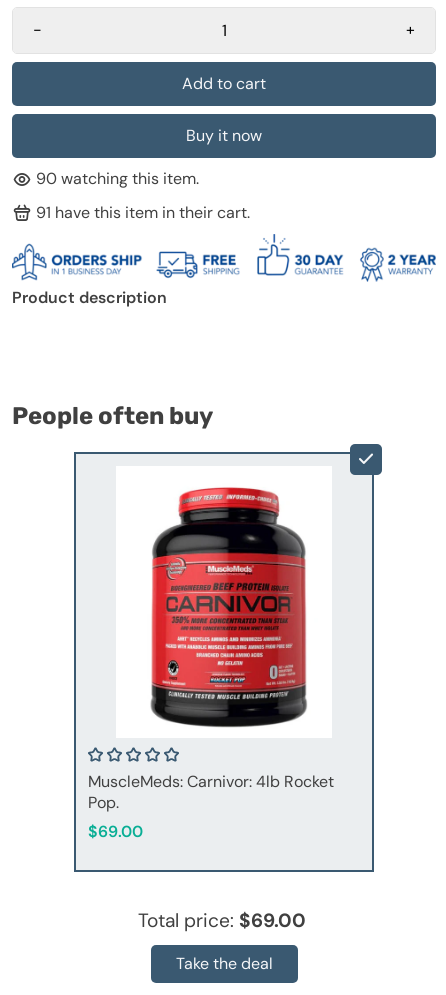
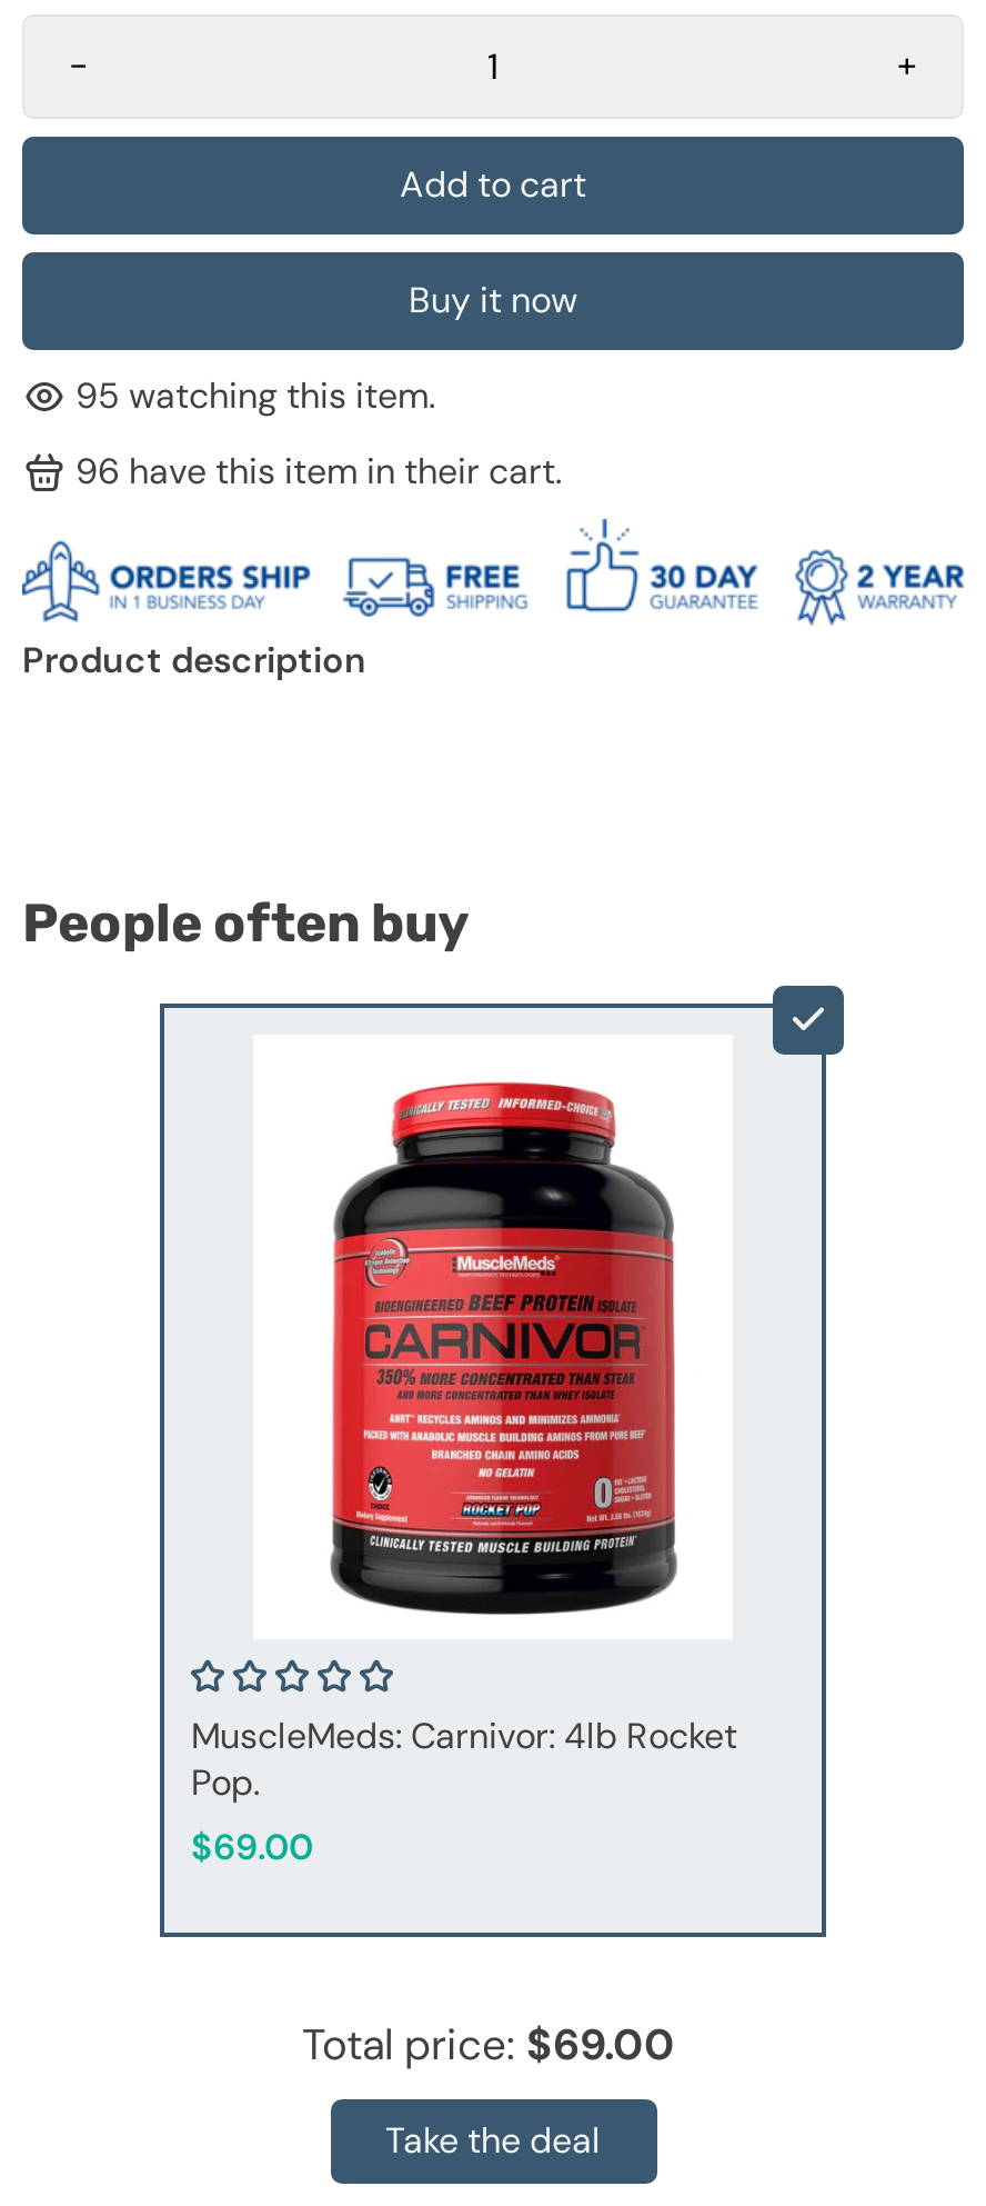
- 90 watching this item.
+ 95 watching this item.

- 91 have this item in their cart.
+ 96 have this item in their cart.
